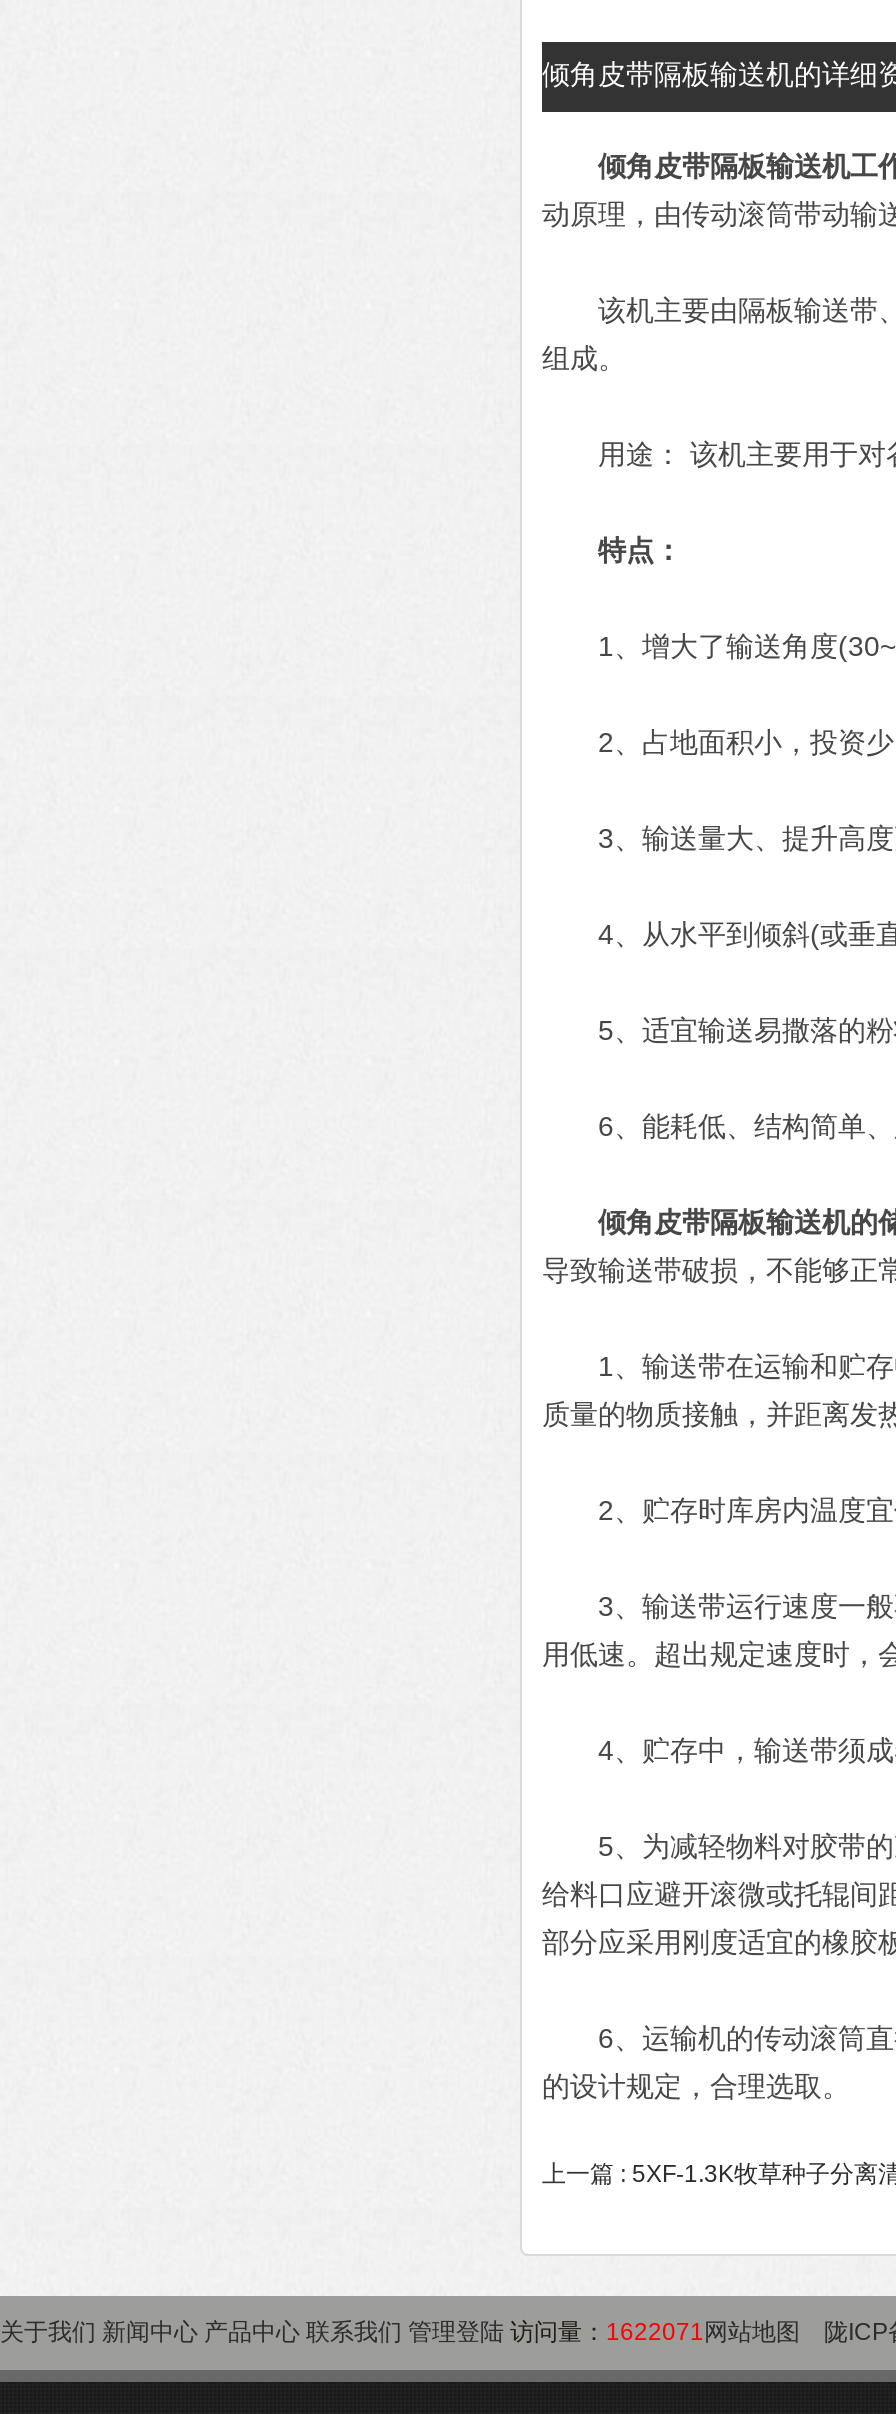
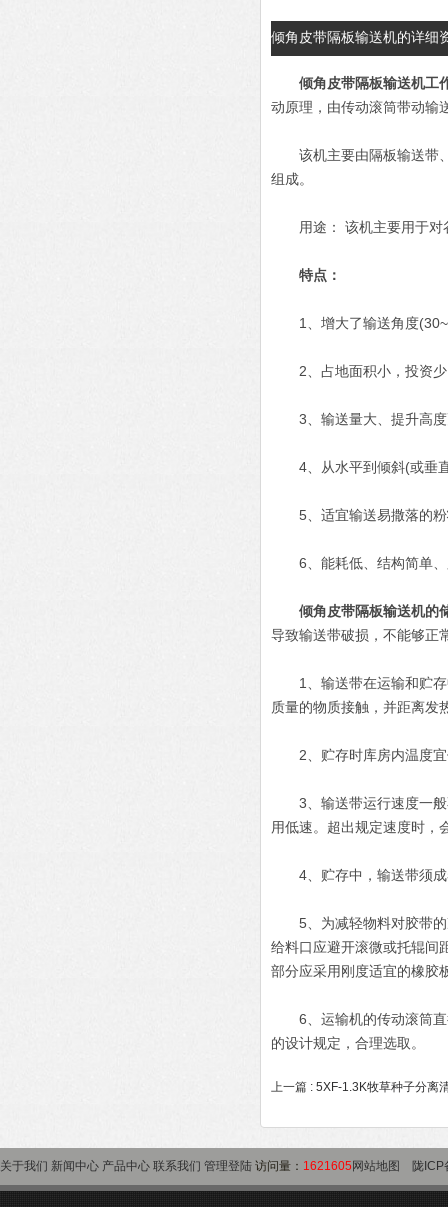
- 关于我们 新闻中心 产品中心 联系我们 管理登陆访问量：1622071网站地图
+ 关于我们 新闻中心 产品中心 联系我们 管理登陆访问量：1621605网站地图
